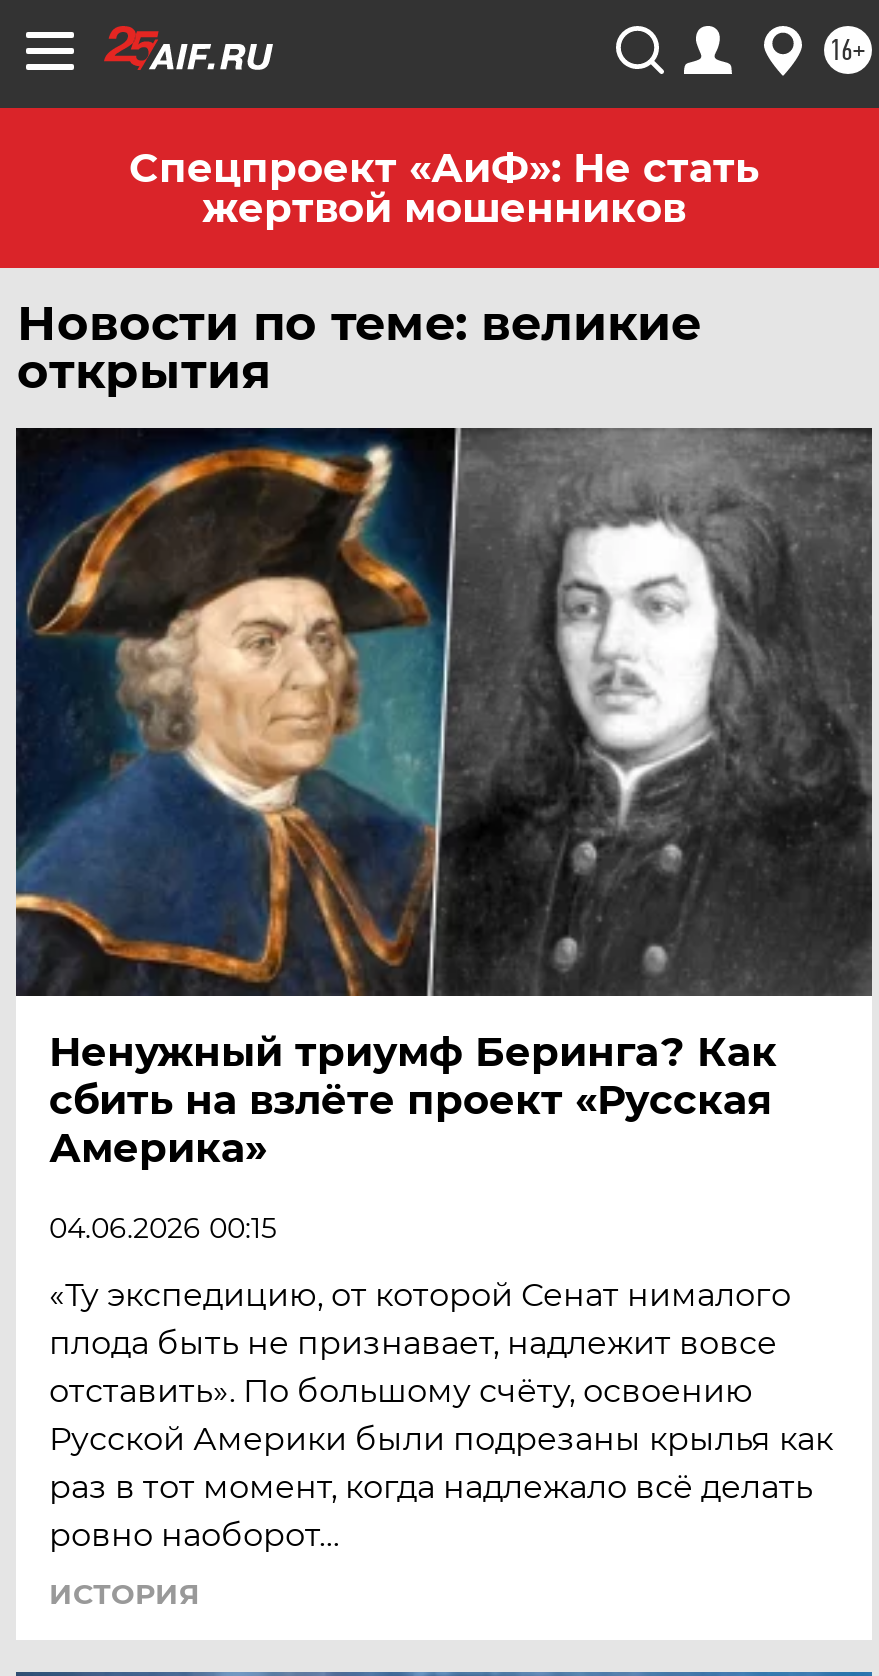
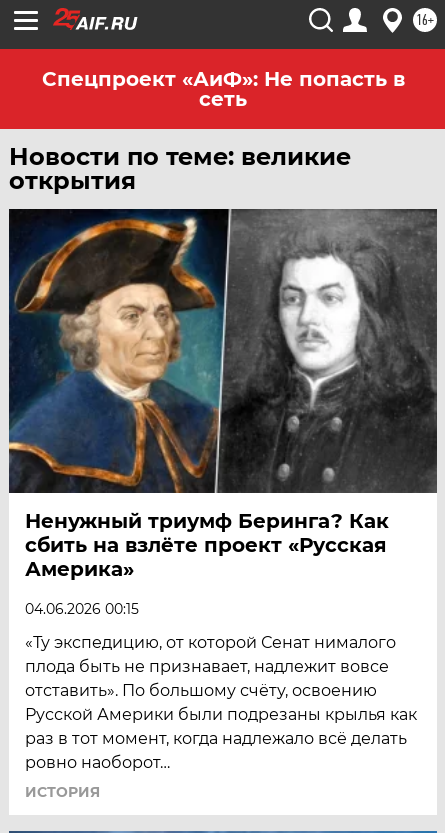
- Спецпроект «АиФ»: Не стать
- жертвой мошенников
+ Спецпроект «АиФ»: Не попасть в
+ сеть
